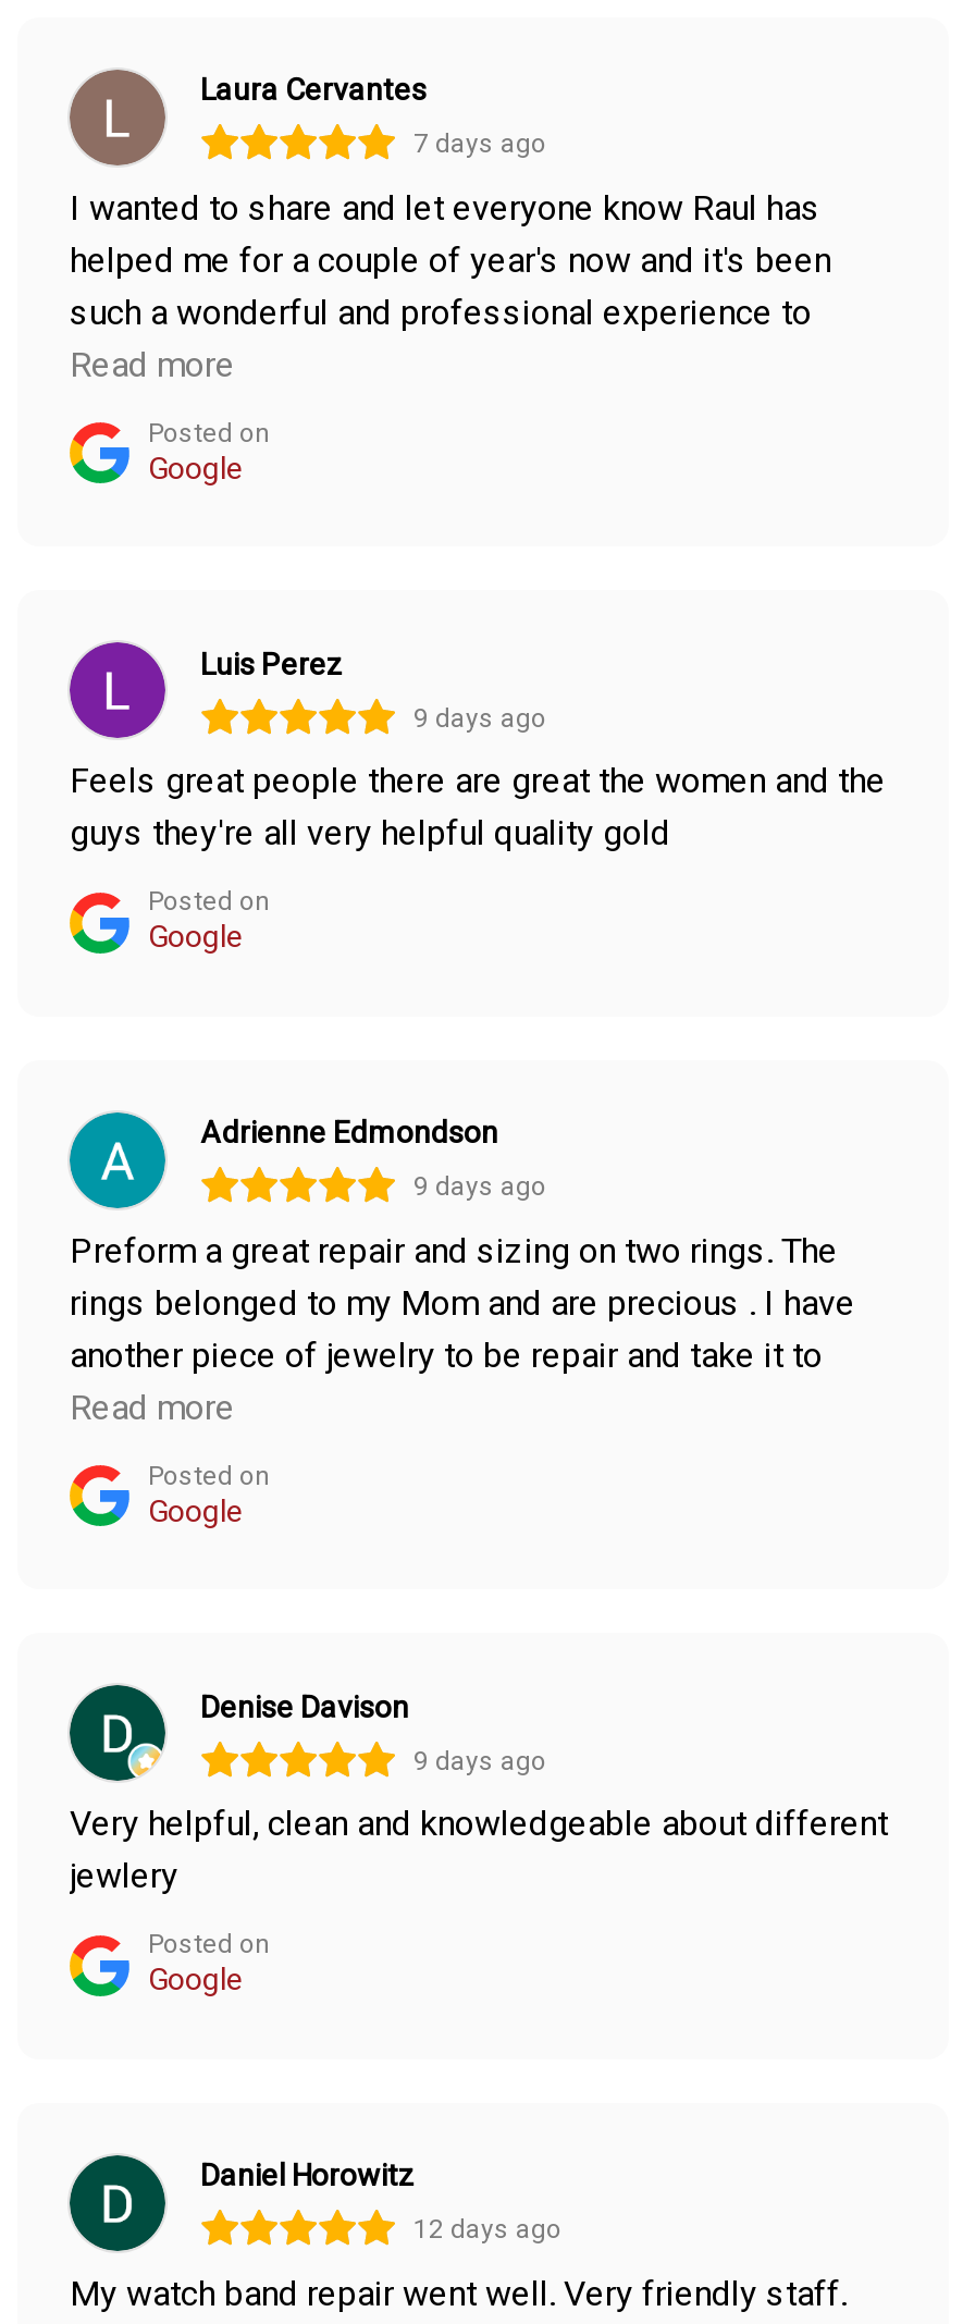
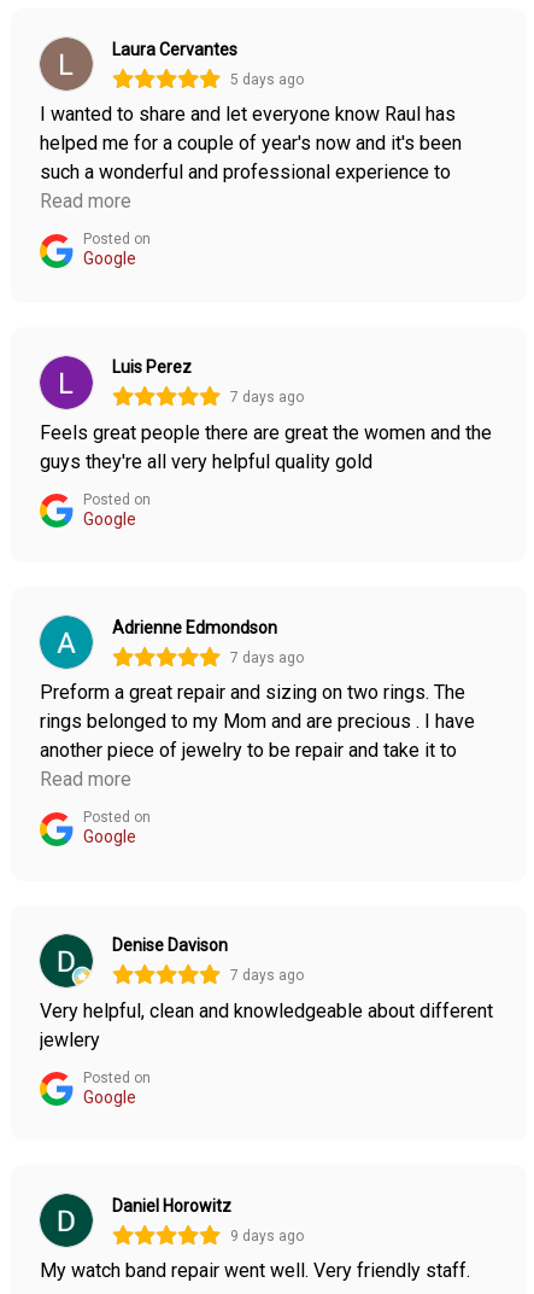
- 7 days ago
+ 5 days ago

- 9 days ago
+ 7 days ago

- 9 days ago
+ 7 days ago

- 9 days ago
+ 7 days ago

- 12 days ago
+ 9 days ago
